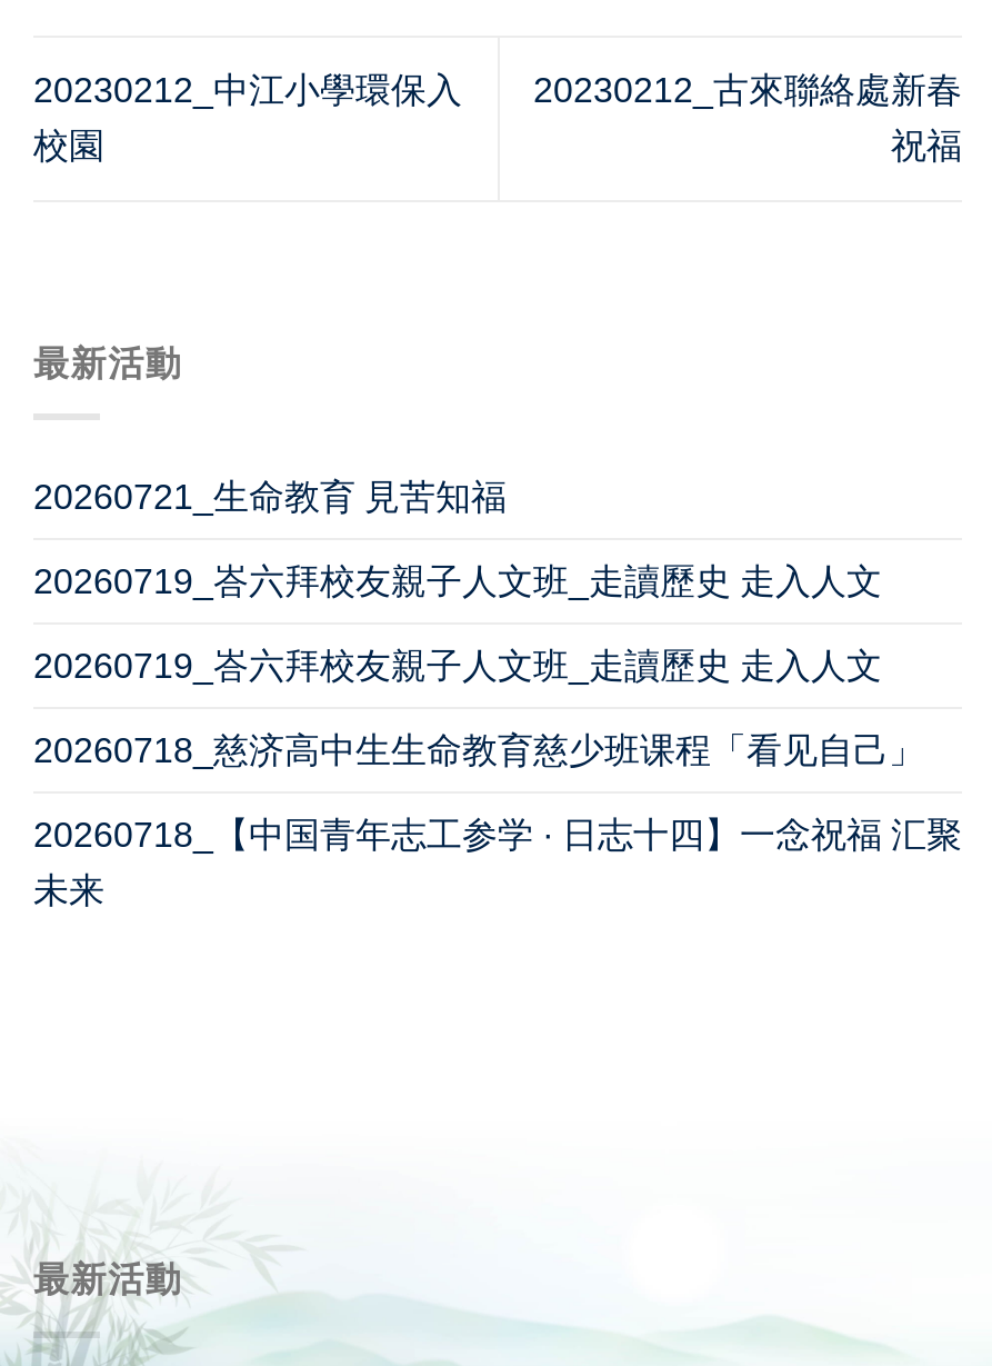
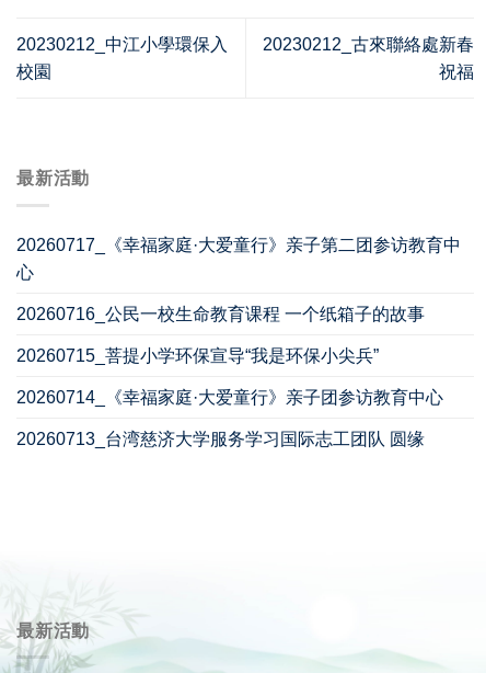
- 20260721_生命教育 見苦知福
+ 20260717_《幸福家庭·大爱童行》亲子第二团参访教育中

- 20260719_峇六拜校友親子人文班_走讀歷史 走入人文
+ 心

- 20260719_峇六拜校友親子人文班_走讀歷史 走入人文
+ 20260716_公民一校生命教育课程 一个纸箱子的故事

- 20260718_慈济高中生生命教育慈少班课程「看见自己」
+ 20260715_菩提小学环保宣导“我是环保小尖兵”

- 20260718_【中国青年志工参学 · 日志十四】一念祝福 汇聚
+ 20260714_《幸福家庭·大爱童行》亲子团参访教育中心

- 未来
+ 20260713_台湾慈济大学服务学习国际志工团队 圆缘
